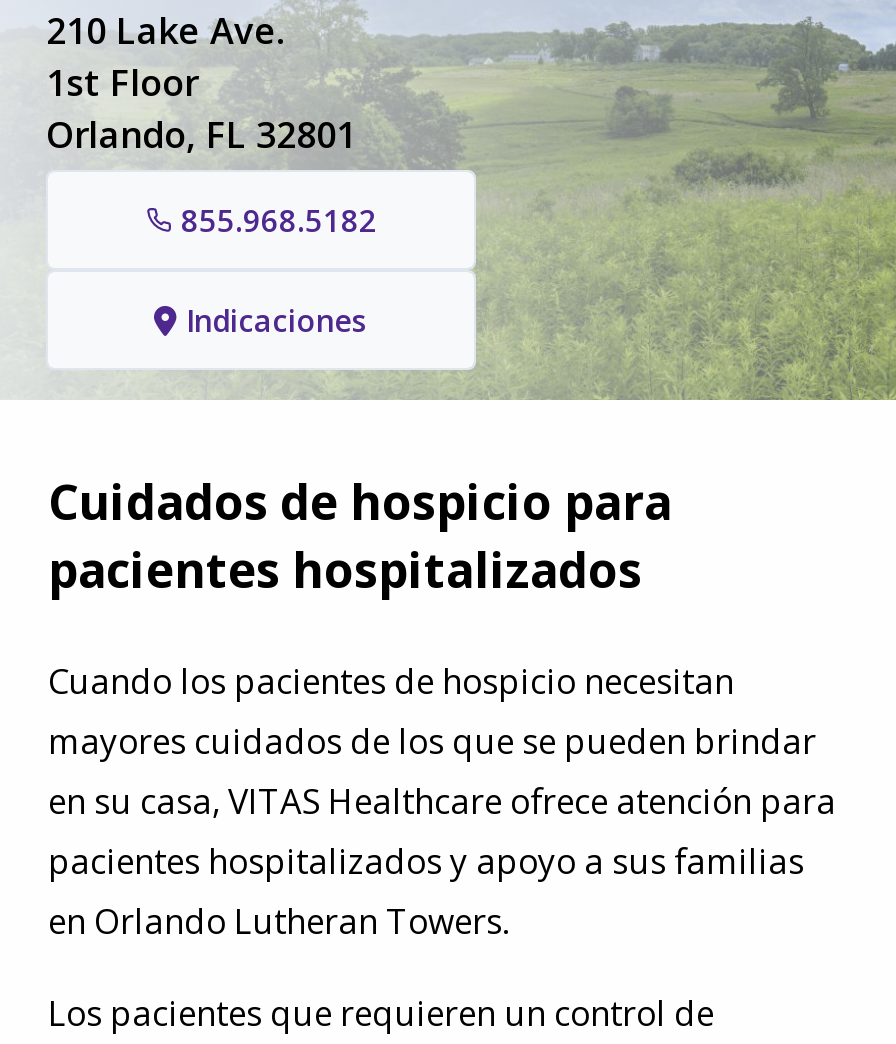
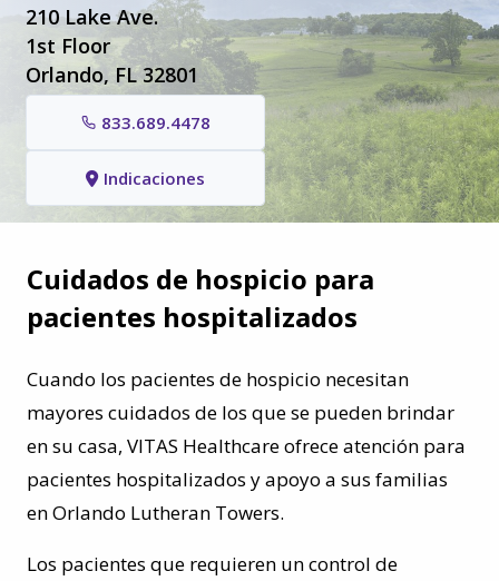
- 855.968.5182
+ 833.689.4478
